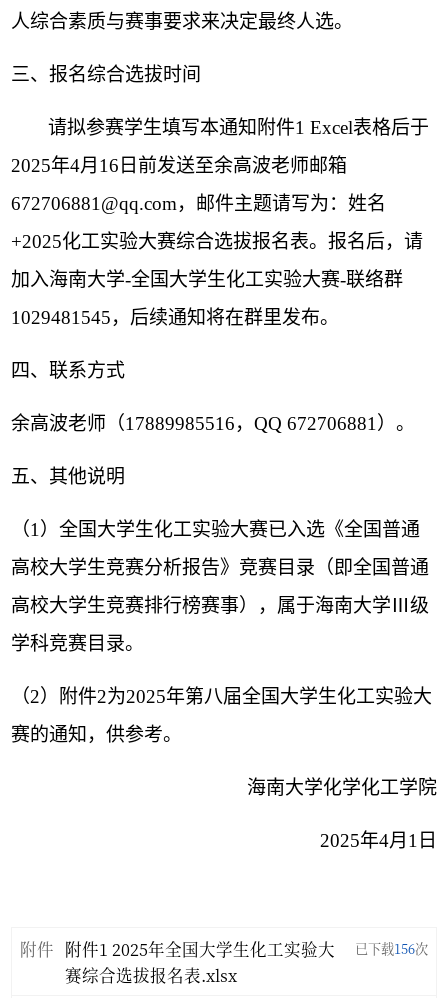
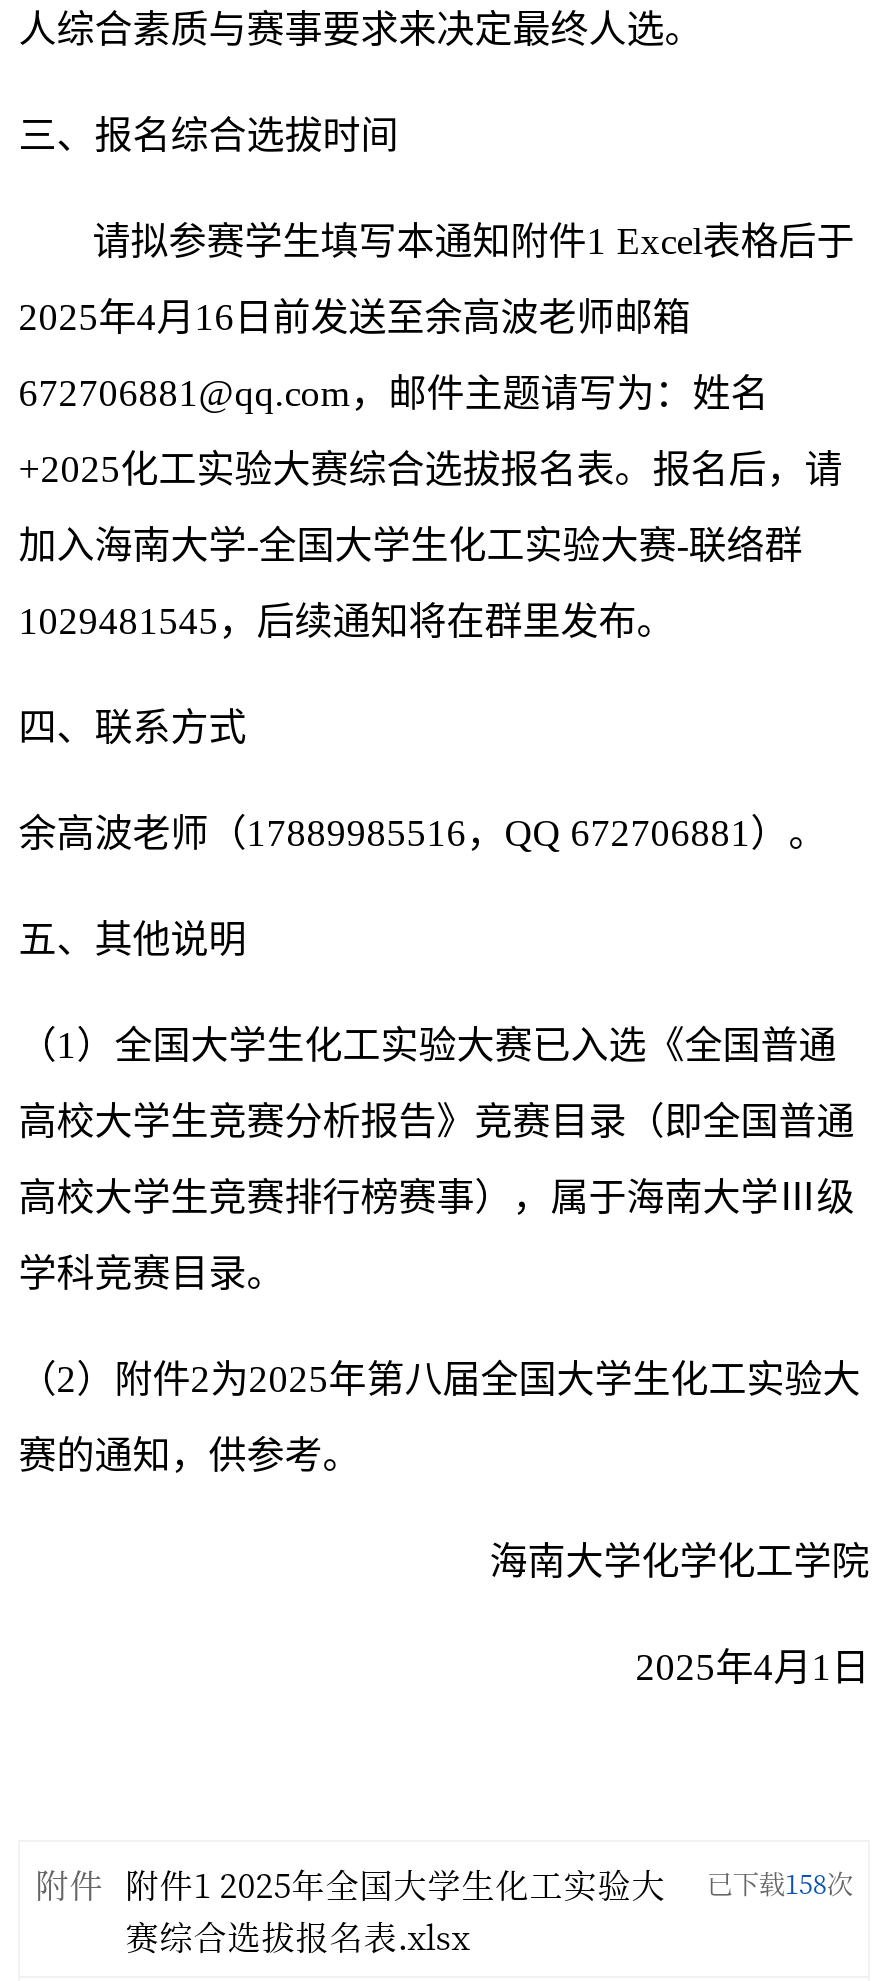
- 附件 附件1 2025年全国大学生化工实验大 已下载156次
+ 附件 附件1 2025年全国大学生化工实验大 已下载158次
